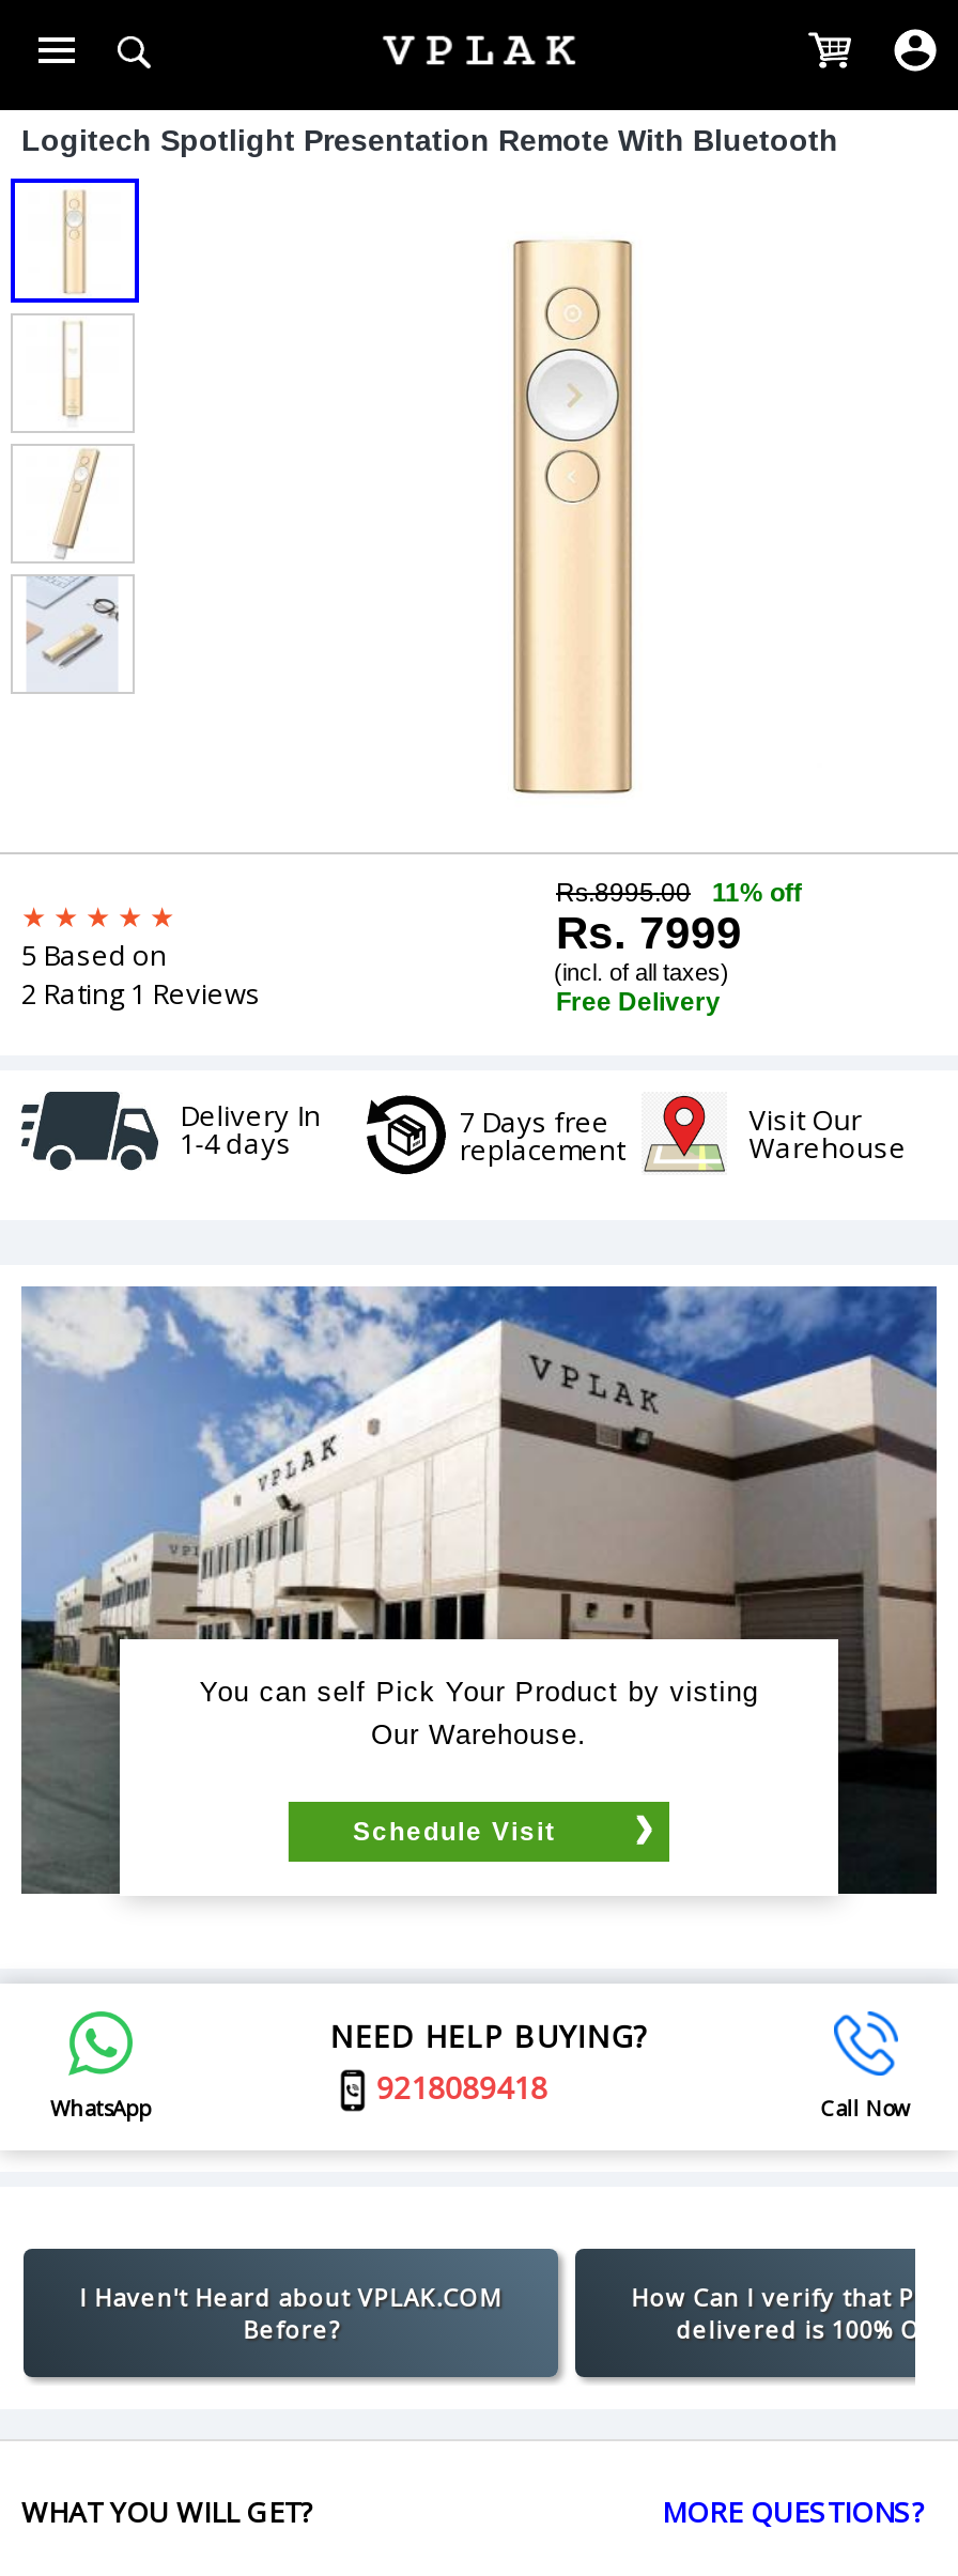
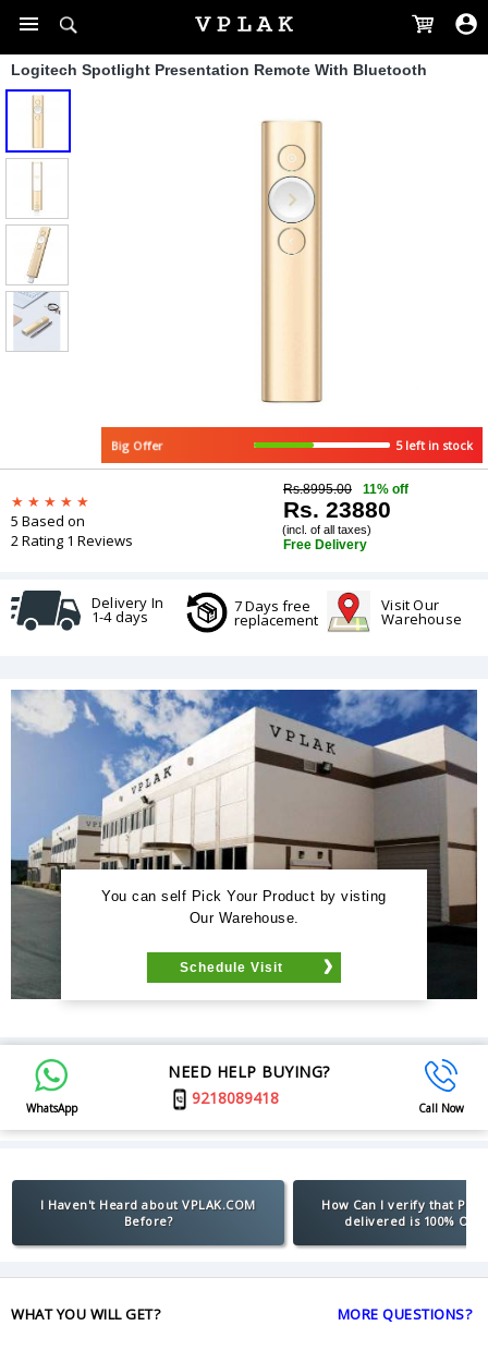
+ Big Offer
+ 5 left in stock

- Rs. 7999
+ Rs. 23880
